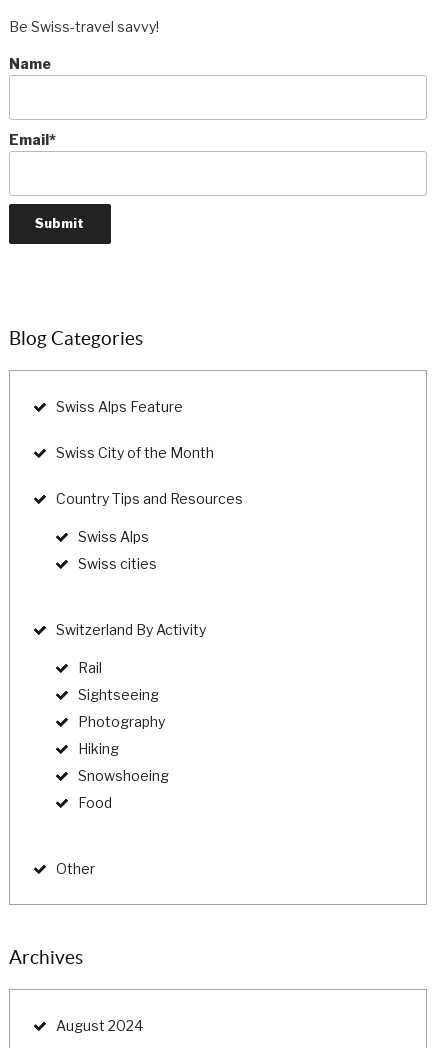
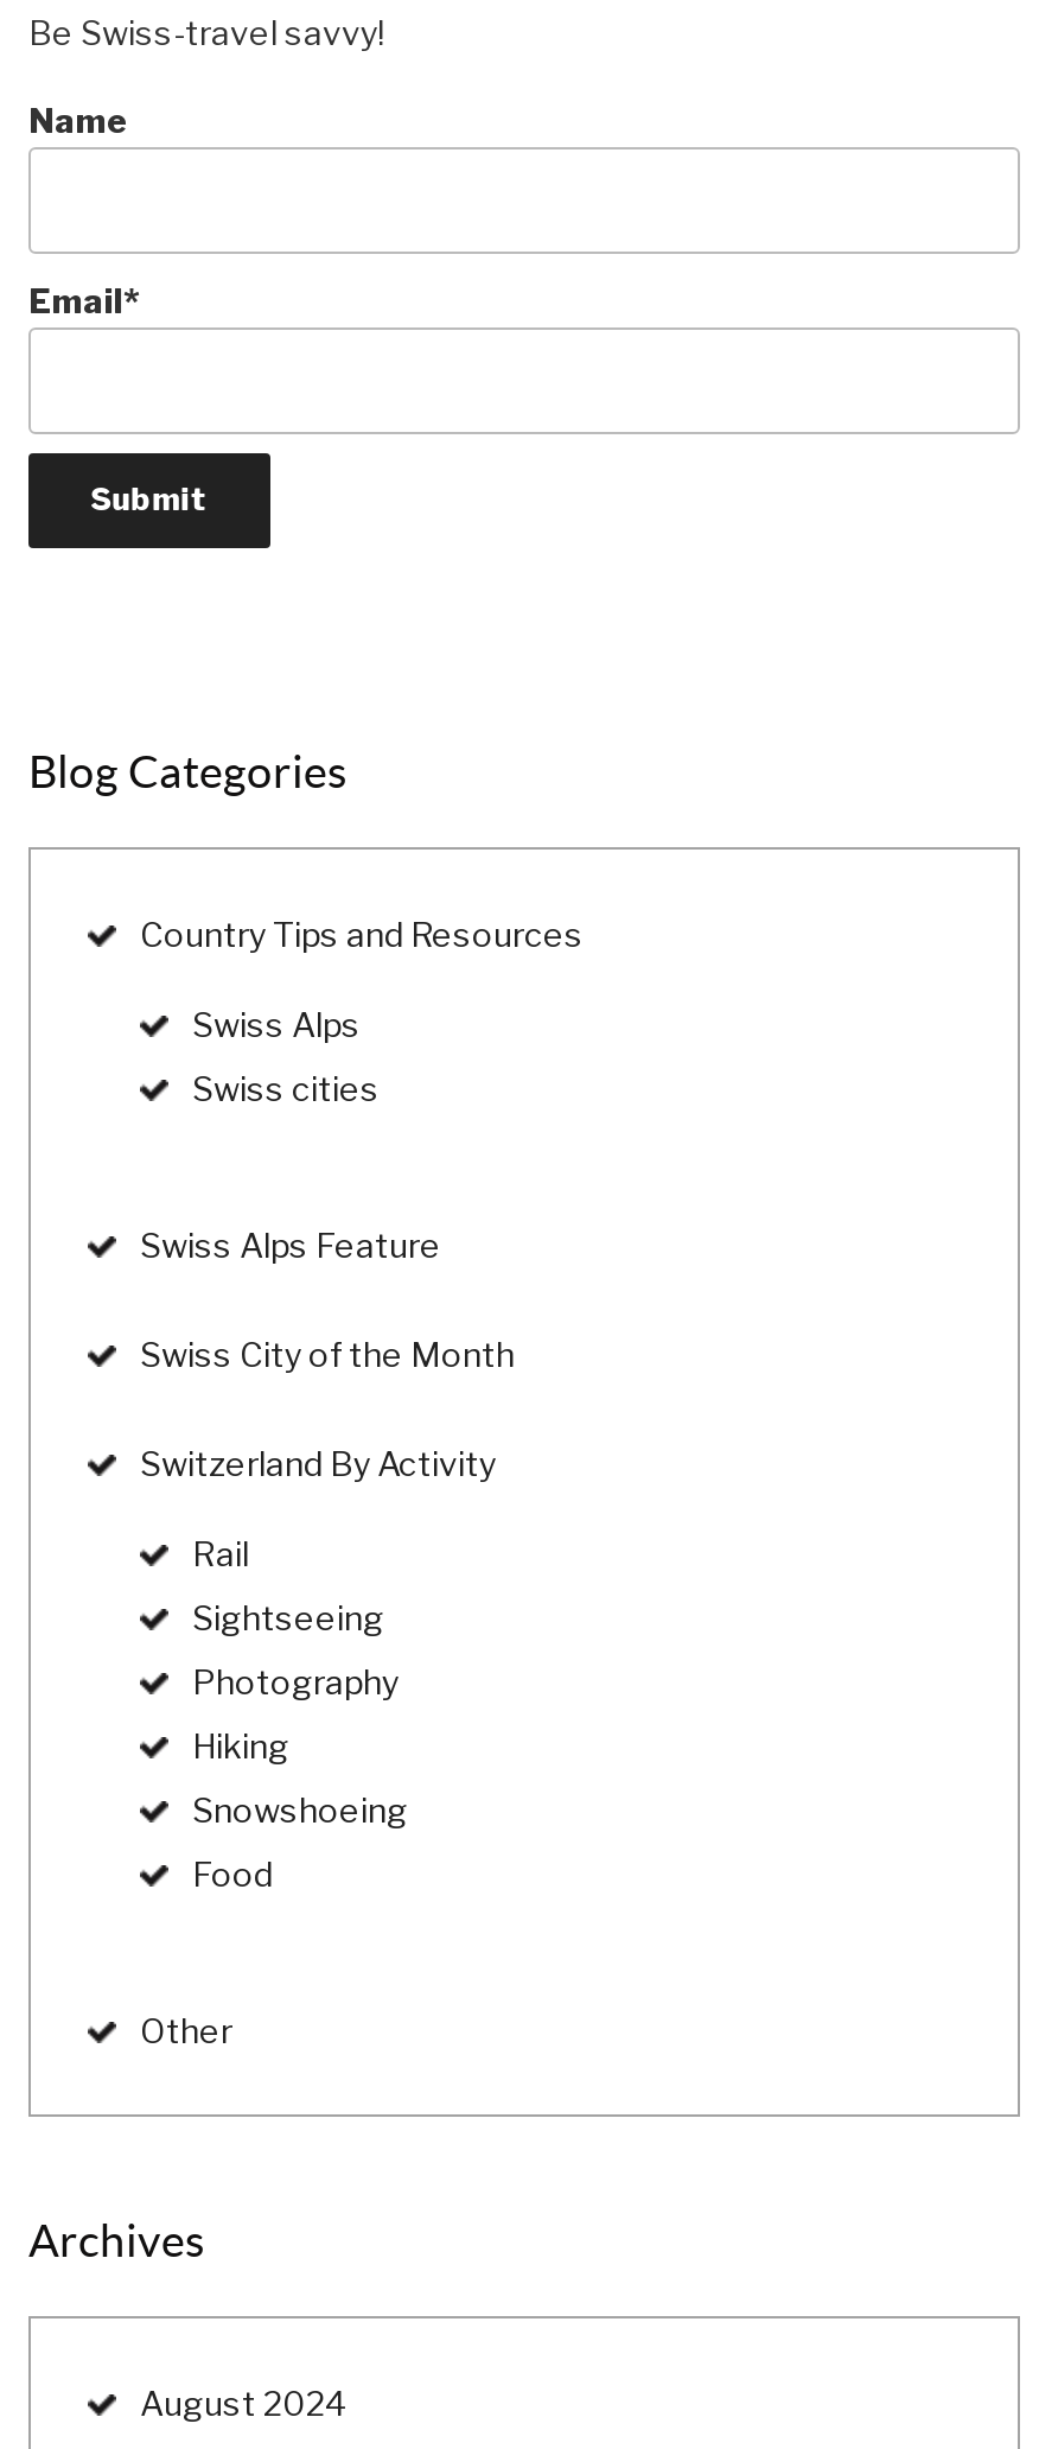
moved down: Swiss Alps Feature | Swiss City of the Month

moved up: Country Tips and Resources | Swiss Alps | Swiss cities
